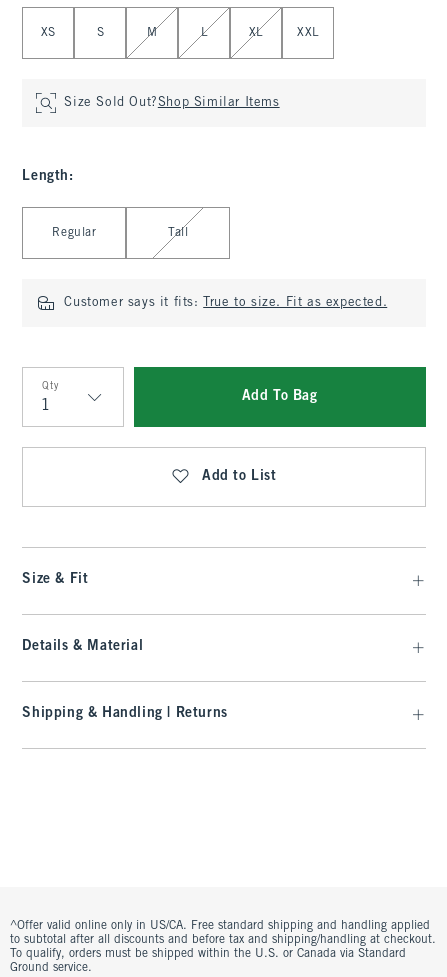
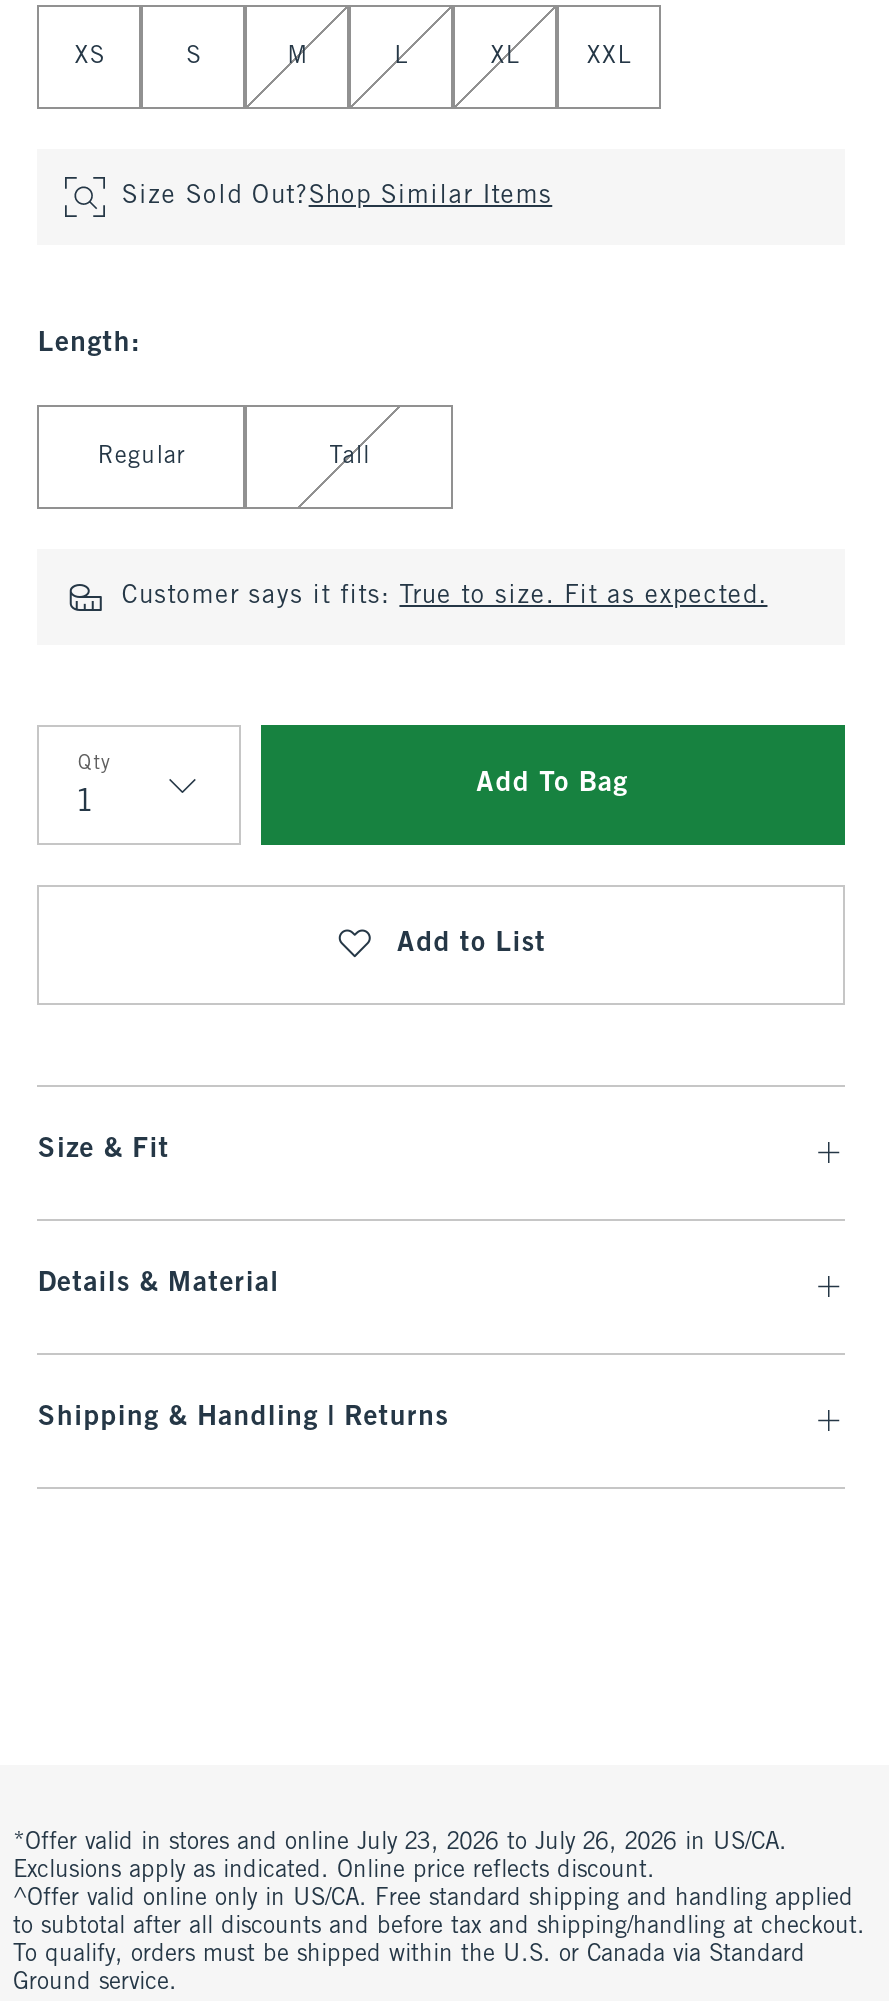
+ *Offer valid in stores and online July 23, 2026 to July 26, 2026 in US/CA.
+ Exclusions apply as indicated. Online price reflects discount.
